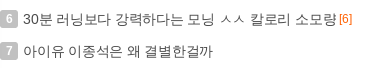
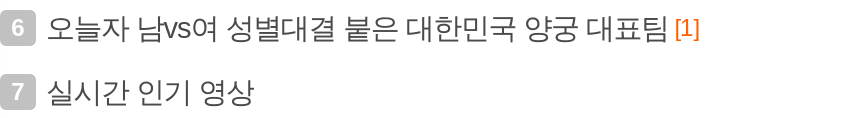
- 30분 러닝보다 강력하다는 모닝 ㅅㅅ 칼로리 소모량 [6]
+ 오늘자 남vs여 성별대결 붙은 대한민국 양궁 대표팀 [1]

- 아이유 이종석은 왜 결별한걸까
+ 실시간 인기 영상
